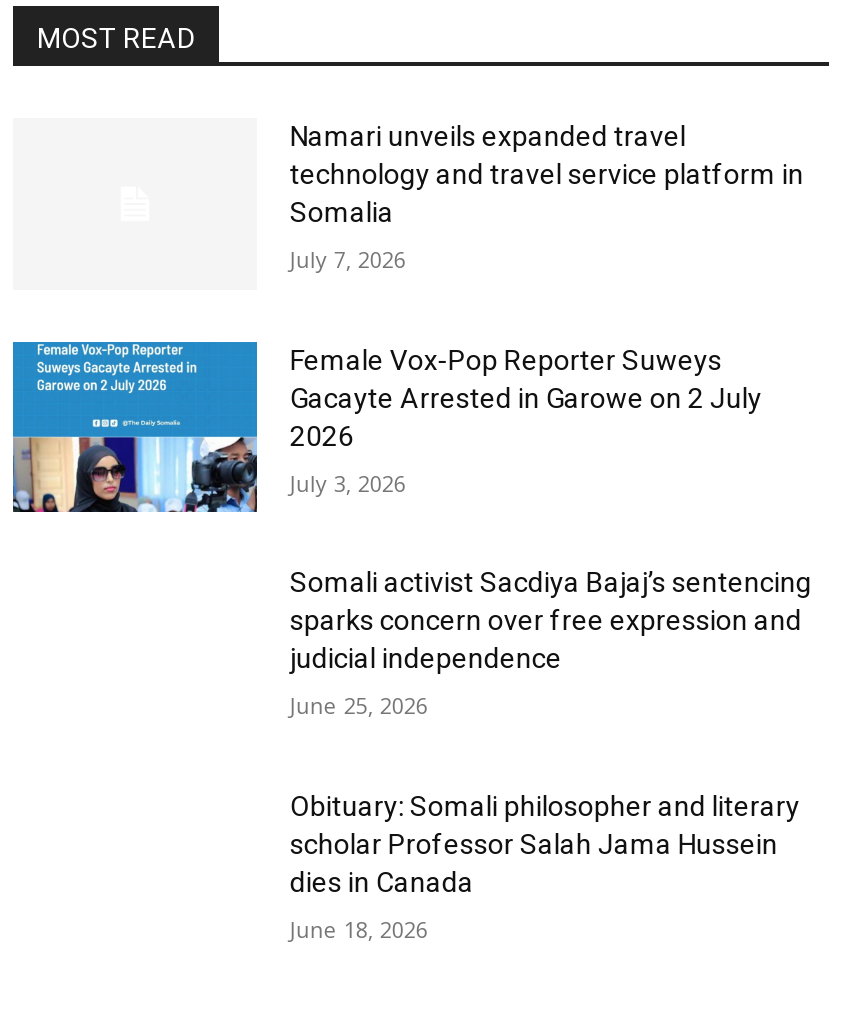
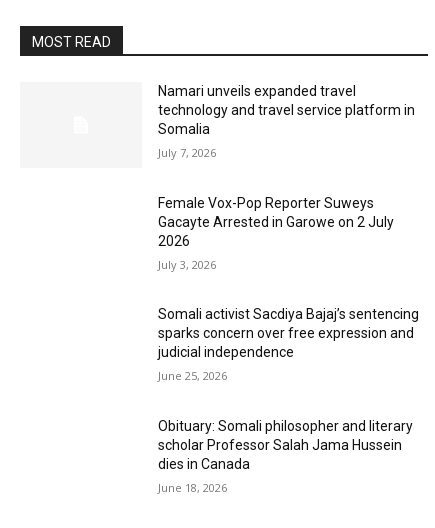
- [image]
